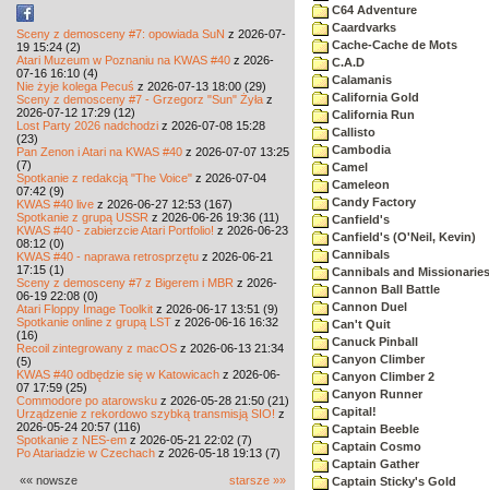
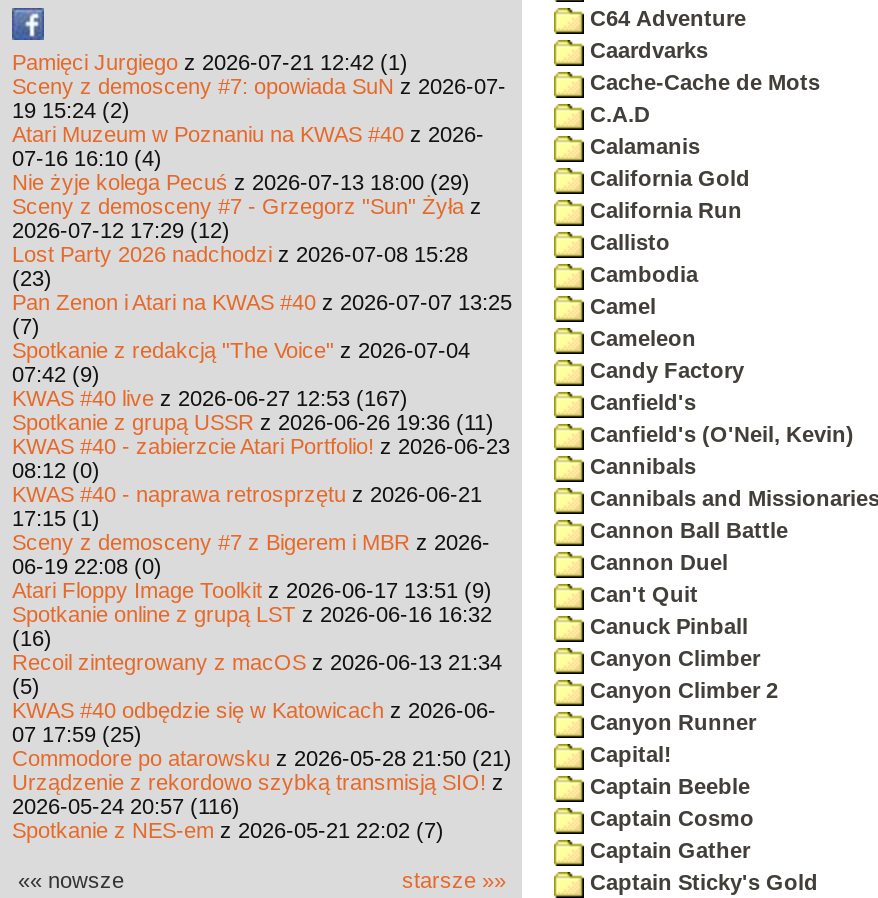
+ Pamięci Jurgiego z 2026-07-21 12:42 (1)

- Po Atariadzie w Czechach z 2026-05-18 19:13 (7)
